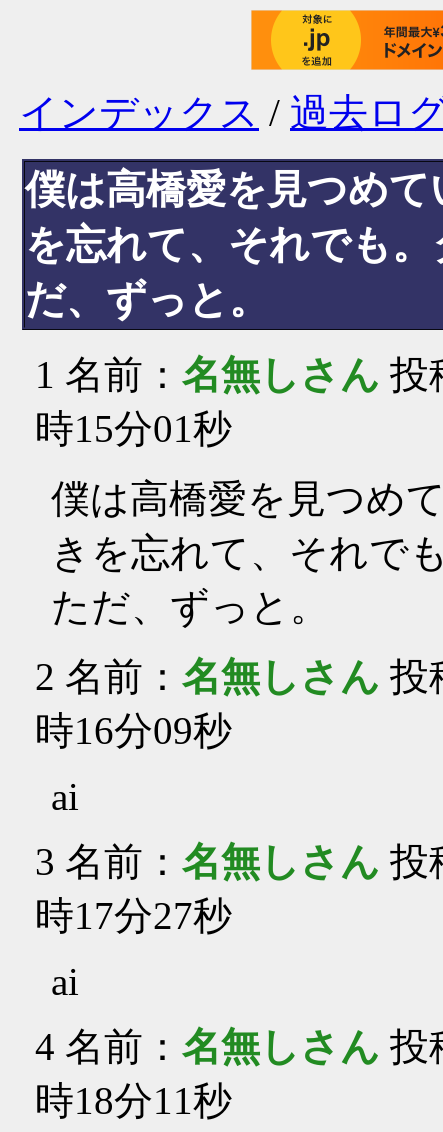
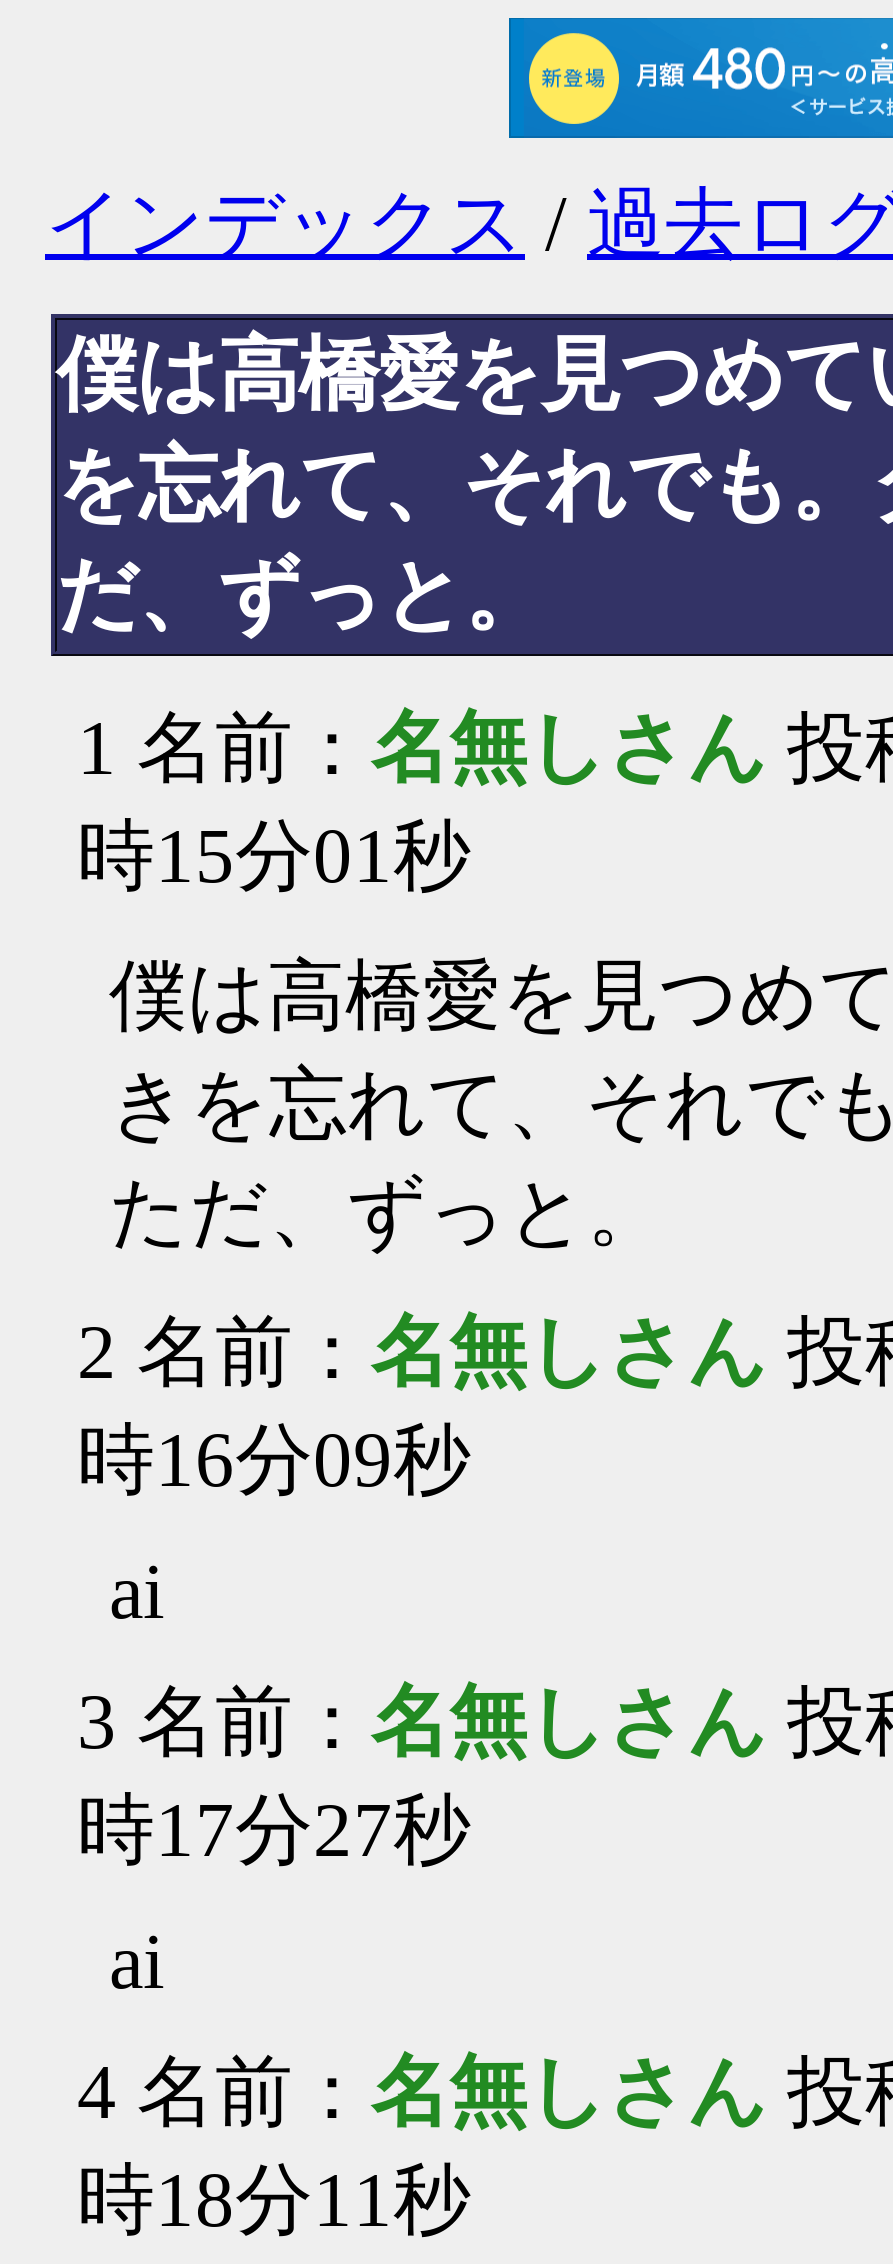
- [image]
+ [image]
